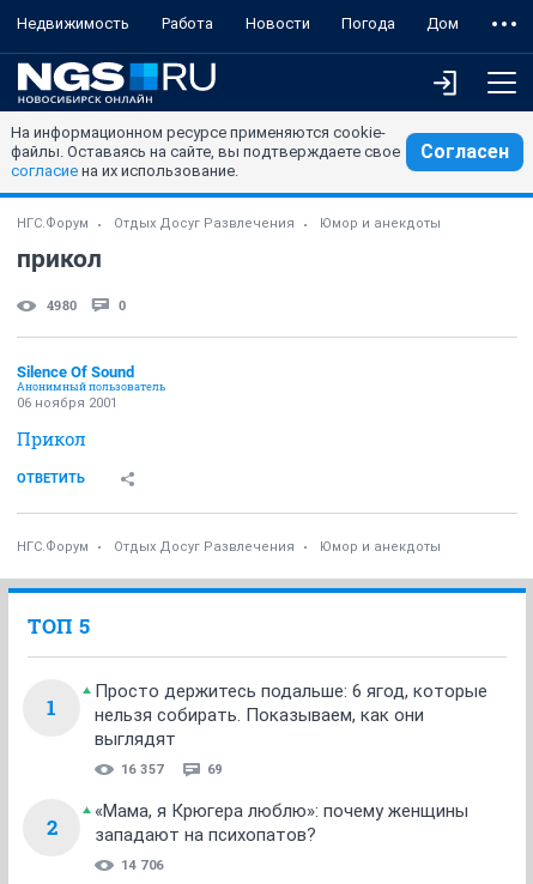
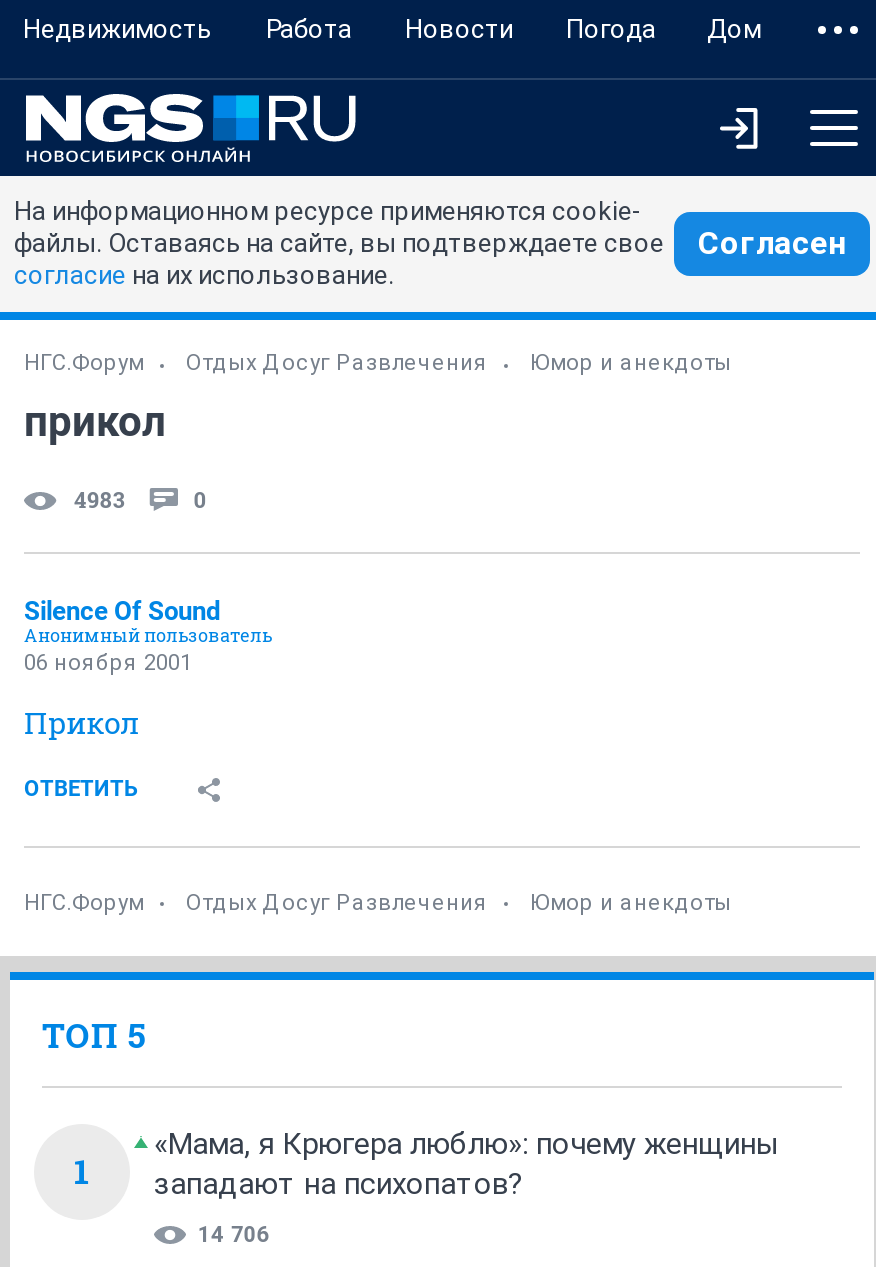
- 4980
+ 4983

- Просто держитесь подальше: 6 ягод, которые
- нельзя собирать. Показываем, как они
- выглядят
- 16 357
- 69
- 2
